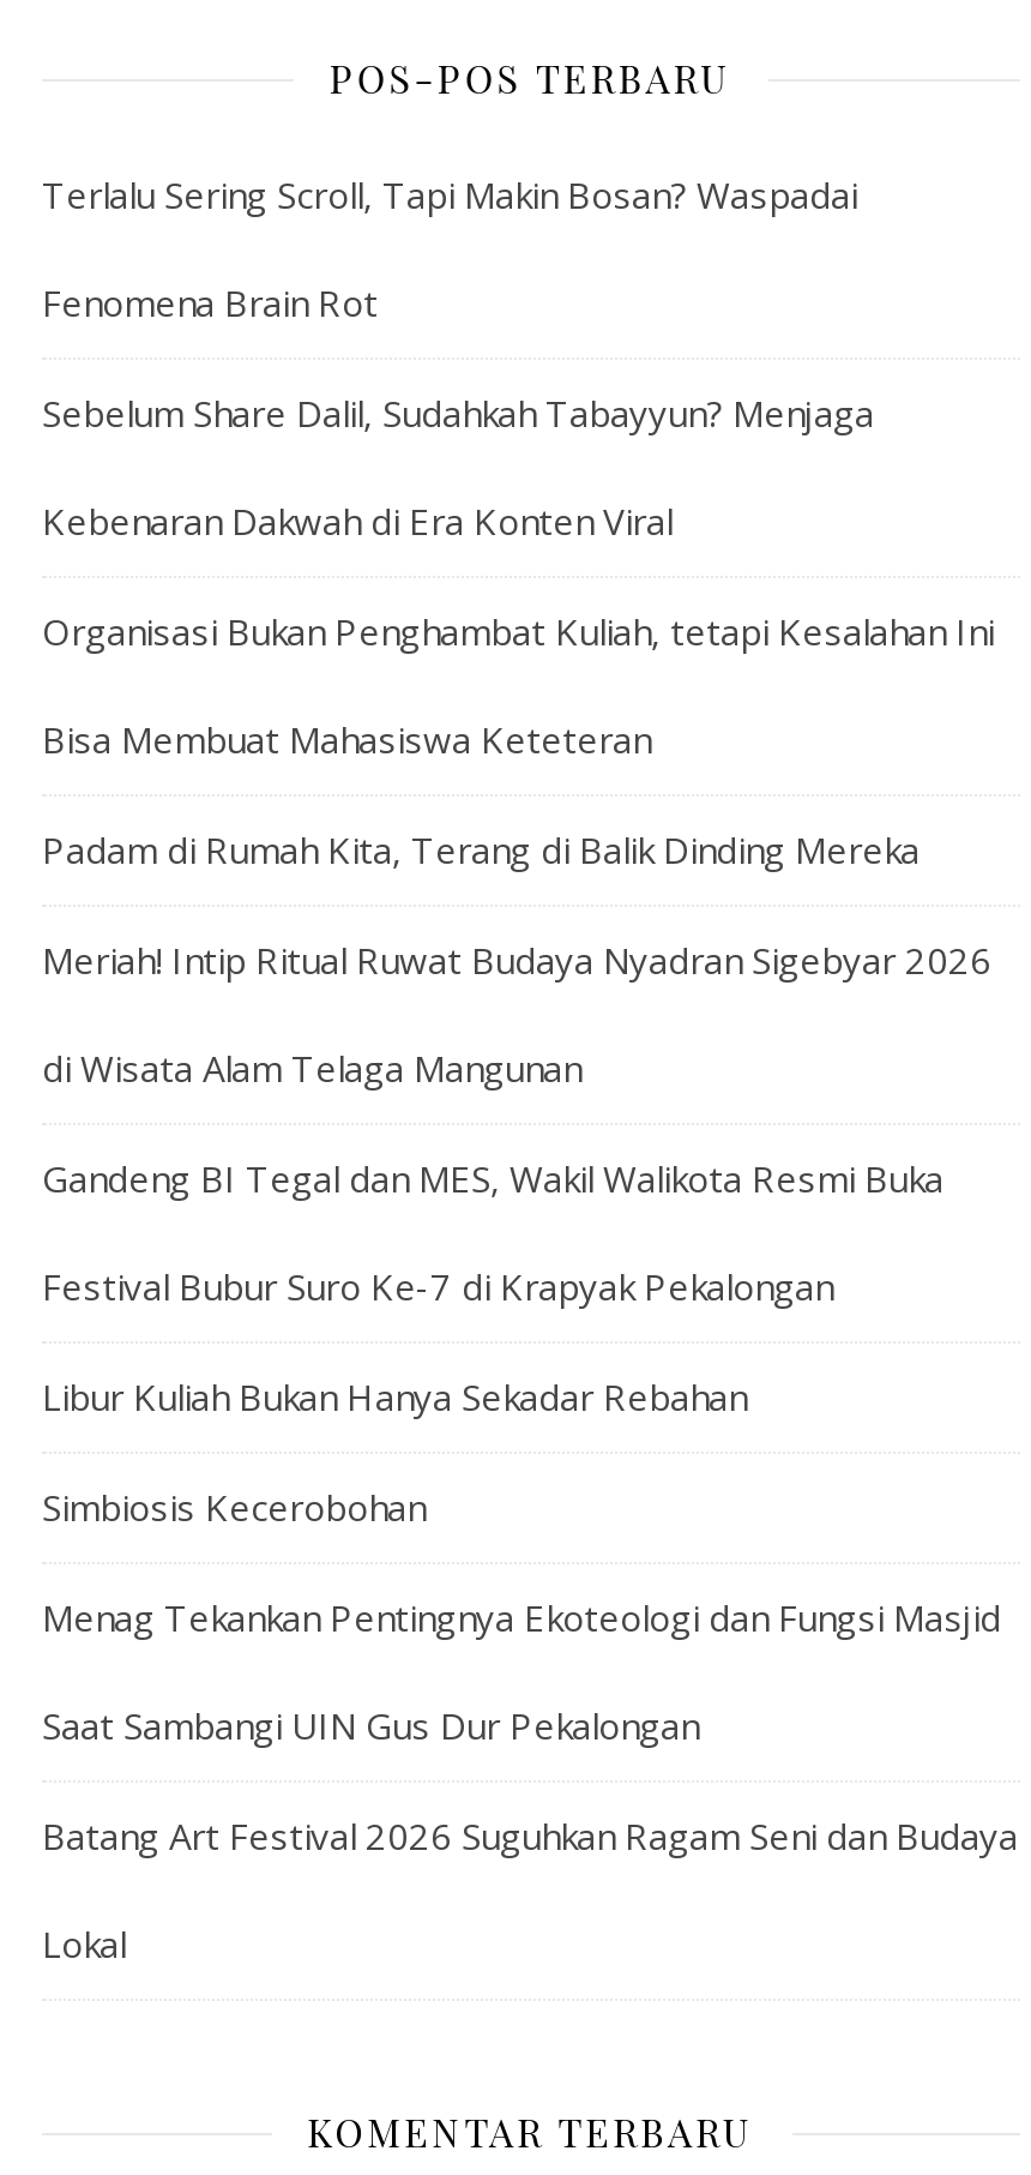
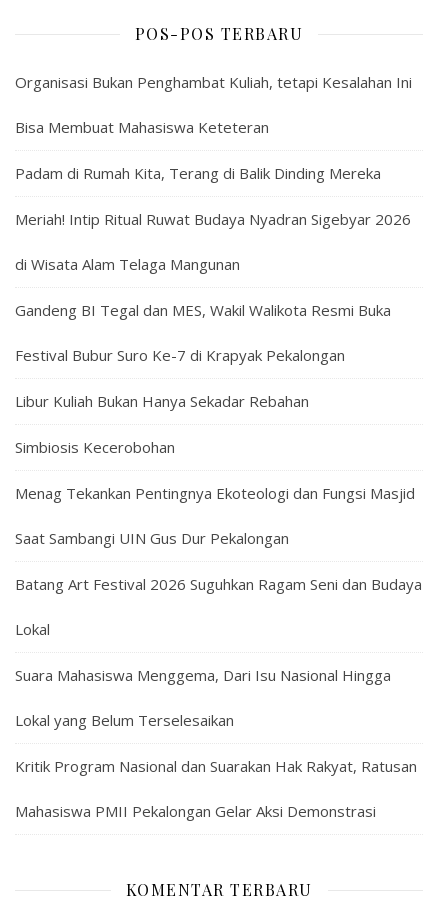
- Terlalu Sering Scroll, Tapi Makin Bosan? Waspadai
- Fenomena Brain Rot
- Sebelum Share Dalil, Sudahkah Tabayyun? Menjaga
- Kebenaran Dakwah di Era Konten Viral

moved up: Organisasi Bukan Penghambat Kuliah, tetapi Kesalahan Ini | Bisa Membuat Mahasiswa Keteteran | Padam di Rumah Kita, Terang di Balik Dinding Mereka | ... | Batang Art Festival 2026 Suguhkan Ragam Seni dan Budaya | Lokal

+ Suara Mahasiswa Menggema, Dari Isu Nasional Hingga
+ Lokal yang Belum Terselesaikan
+ Kritik Program Nasional dan Suarakan Hak Rakyat, Ratusan
+ Mahasiswa PMII Pekalongan Gelar Aksi Demonstrasi
